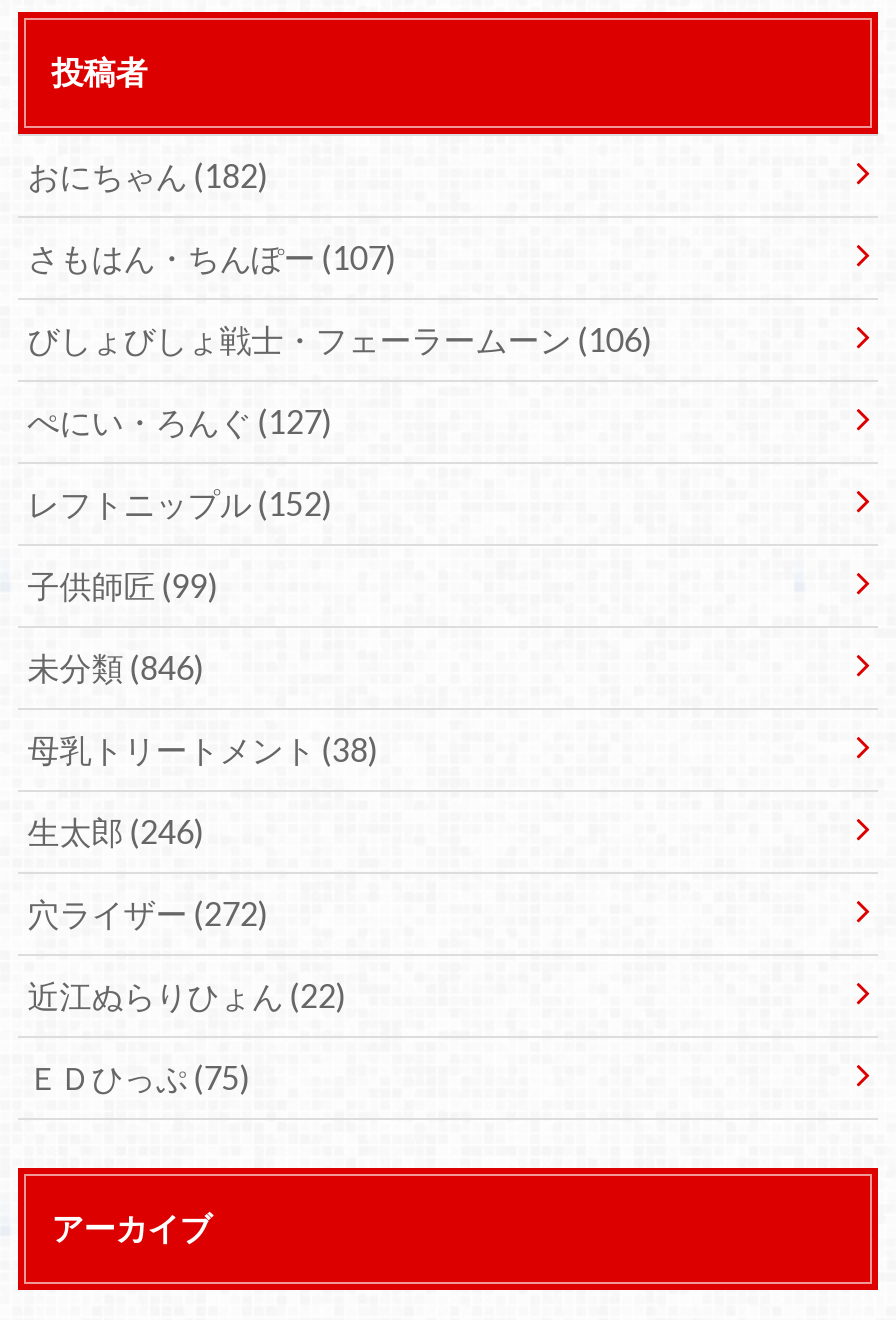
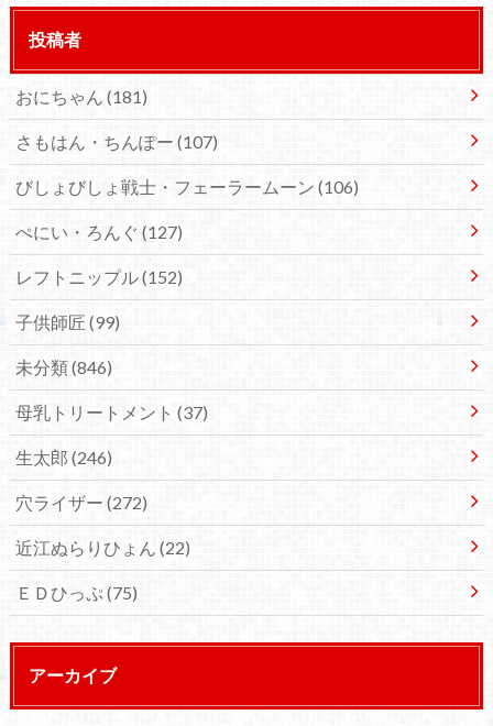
- おにちゃん(182)
+ おにちゃん(181)

- 母乳トリートメント(38)
+ 母乳トリートメント(37)
